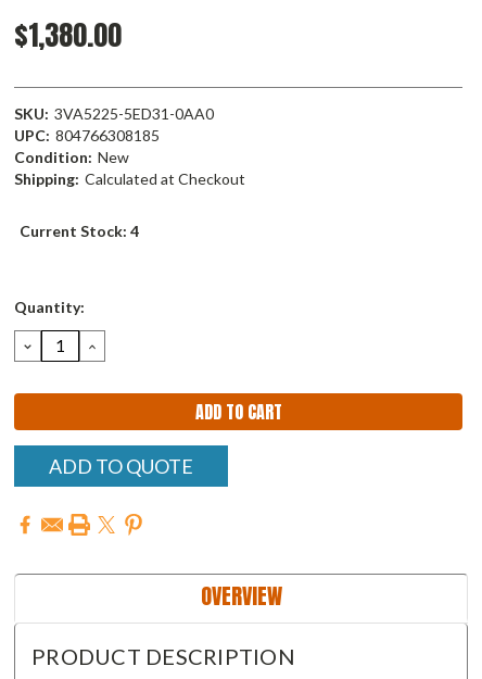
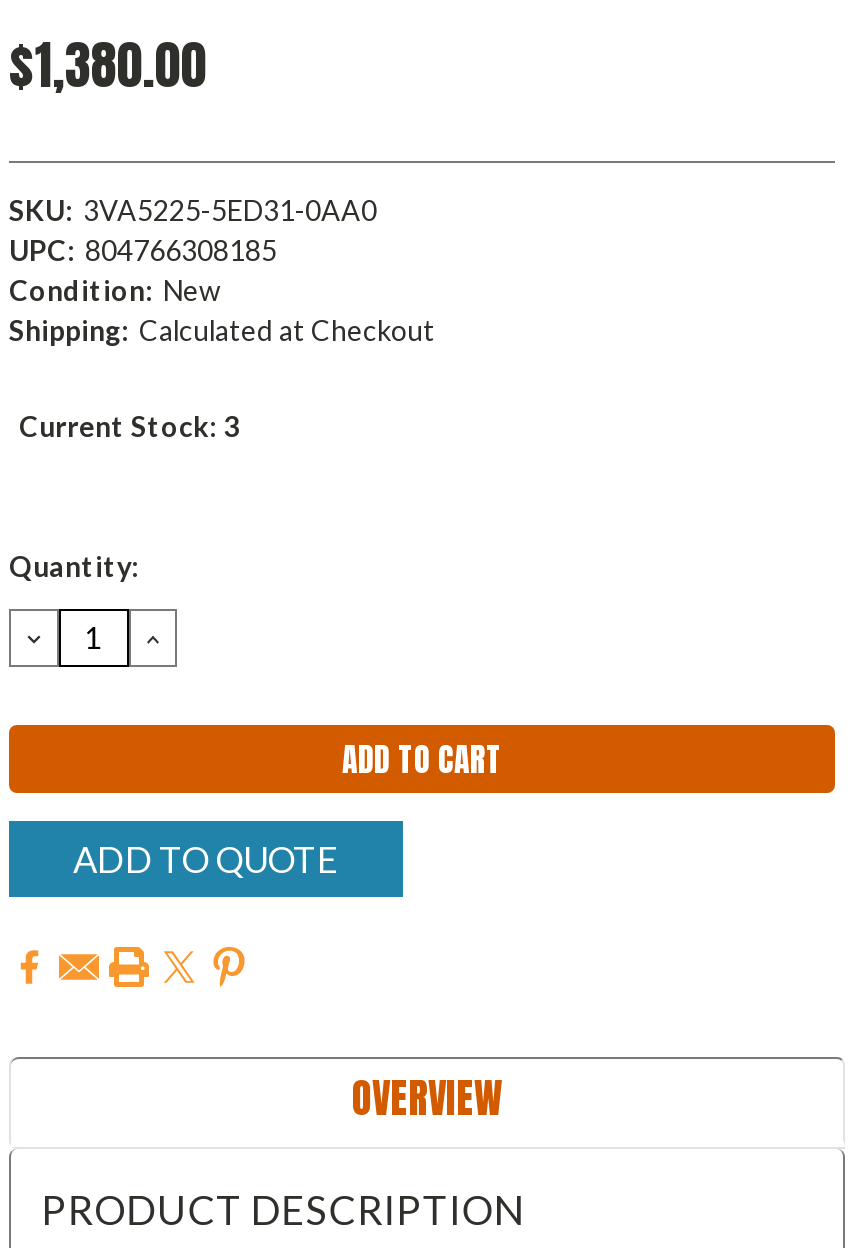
- Current Stock: 4
+ Current Stock: 3
